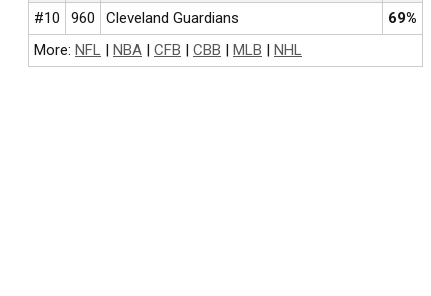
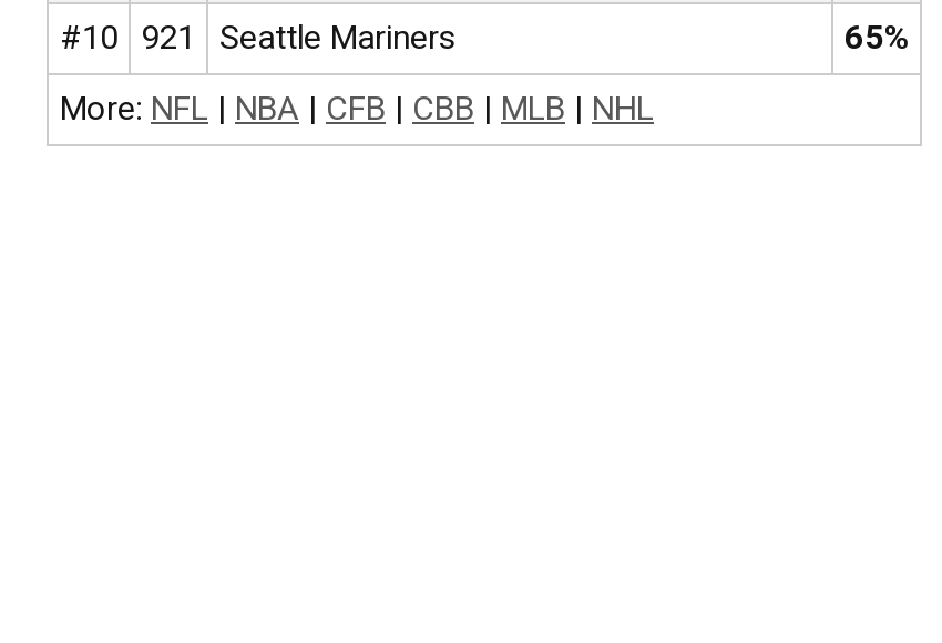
- 960
- Cleveland Guardians
- 69%
+ 921
+ Seattle Mariners
+ 65%
